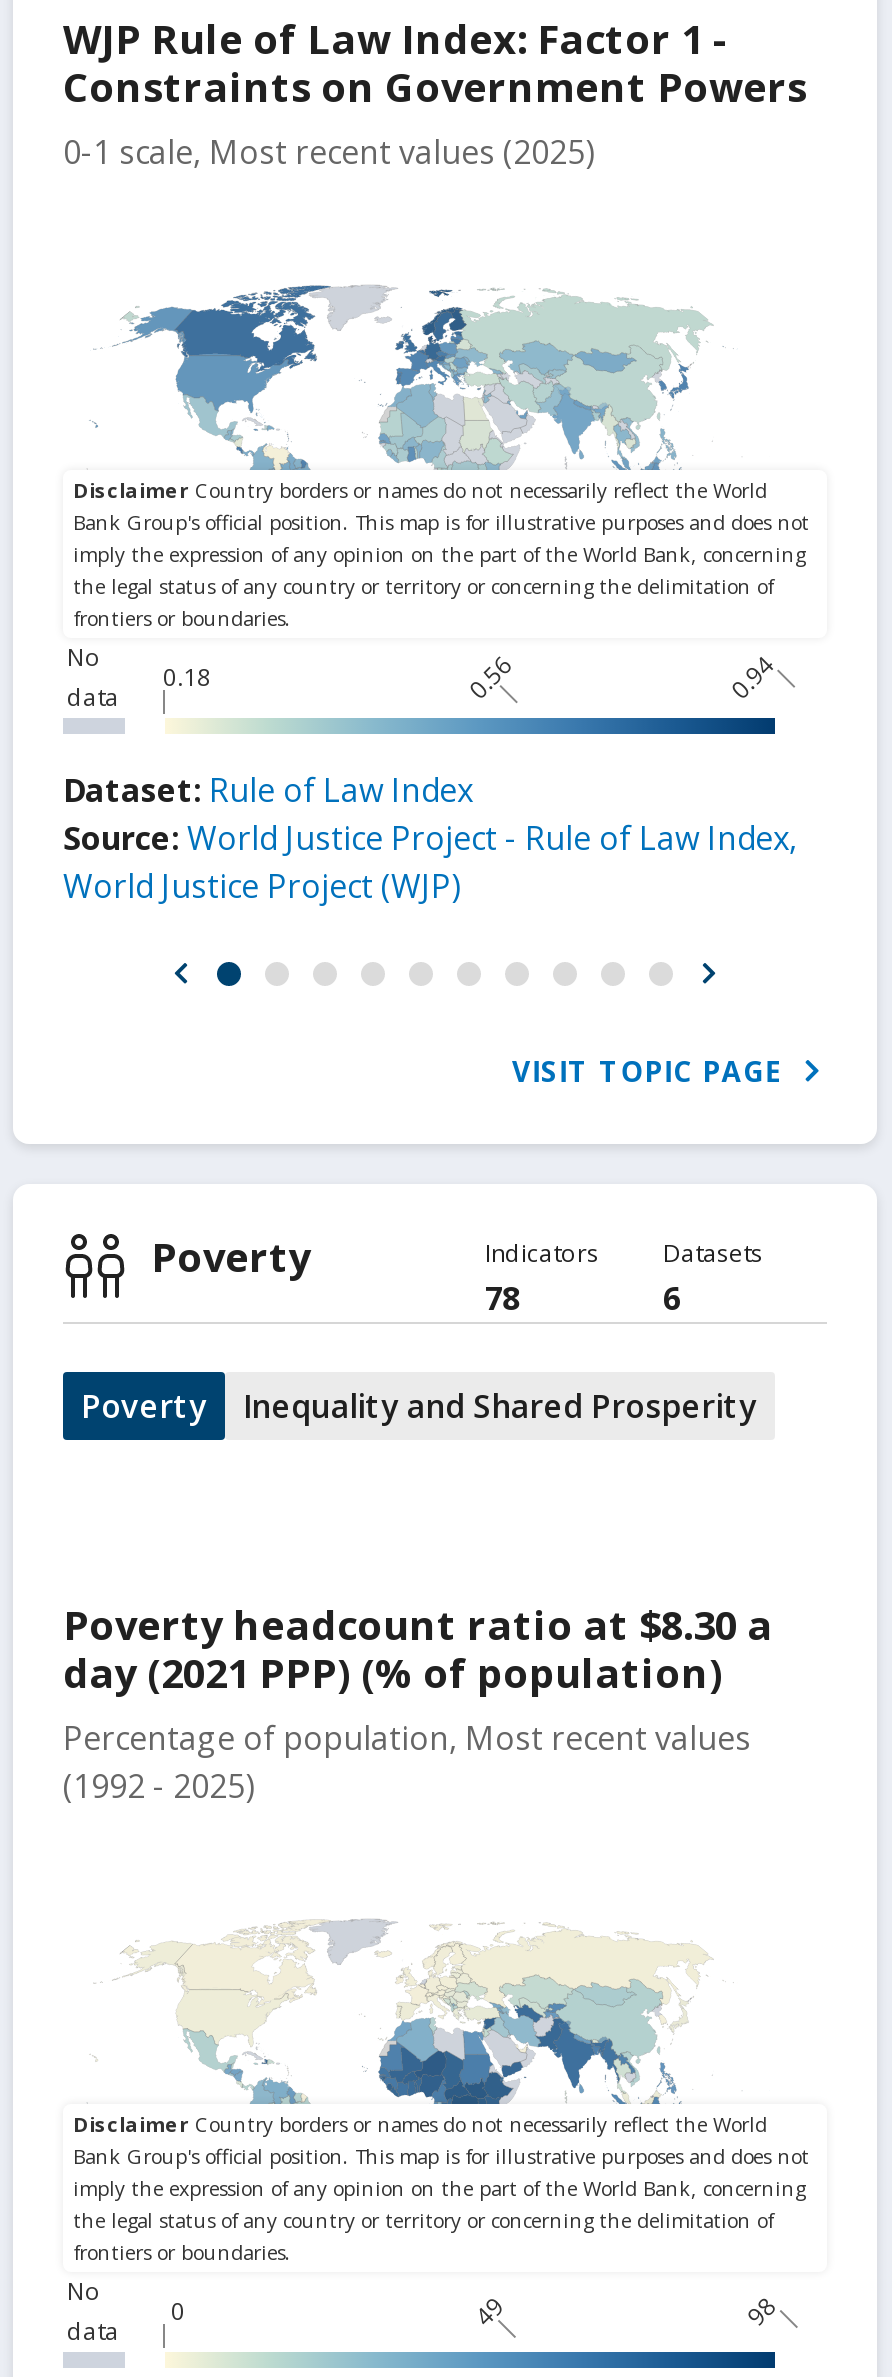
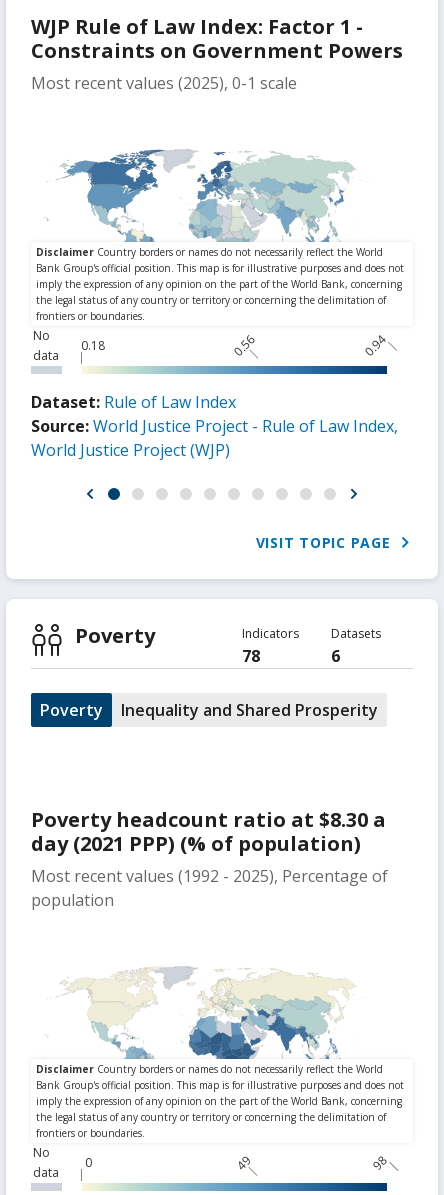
- 0-1 scale, Most recent values (2025)
+ Most recent values (2025), 0-1 scale

- Percentage of population, Most recent values
- (1992 - 2025)
+ Most recent values (1992 - 2025), Percentage of
+ population
